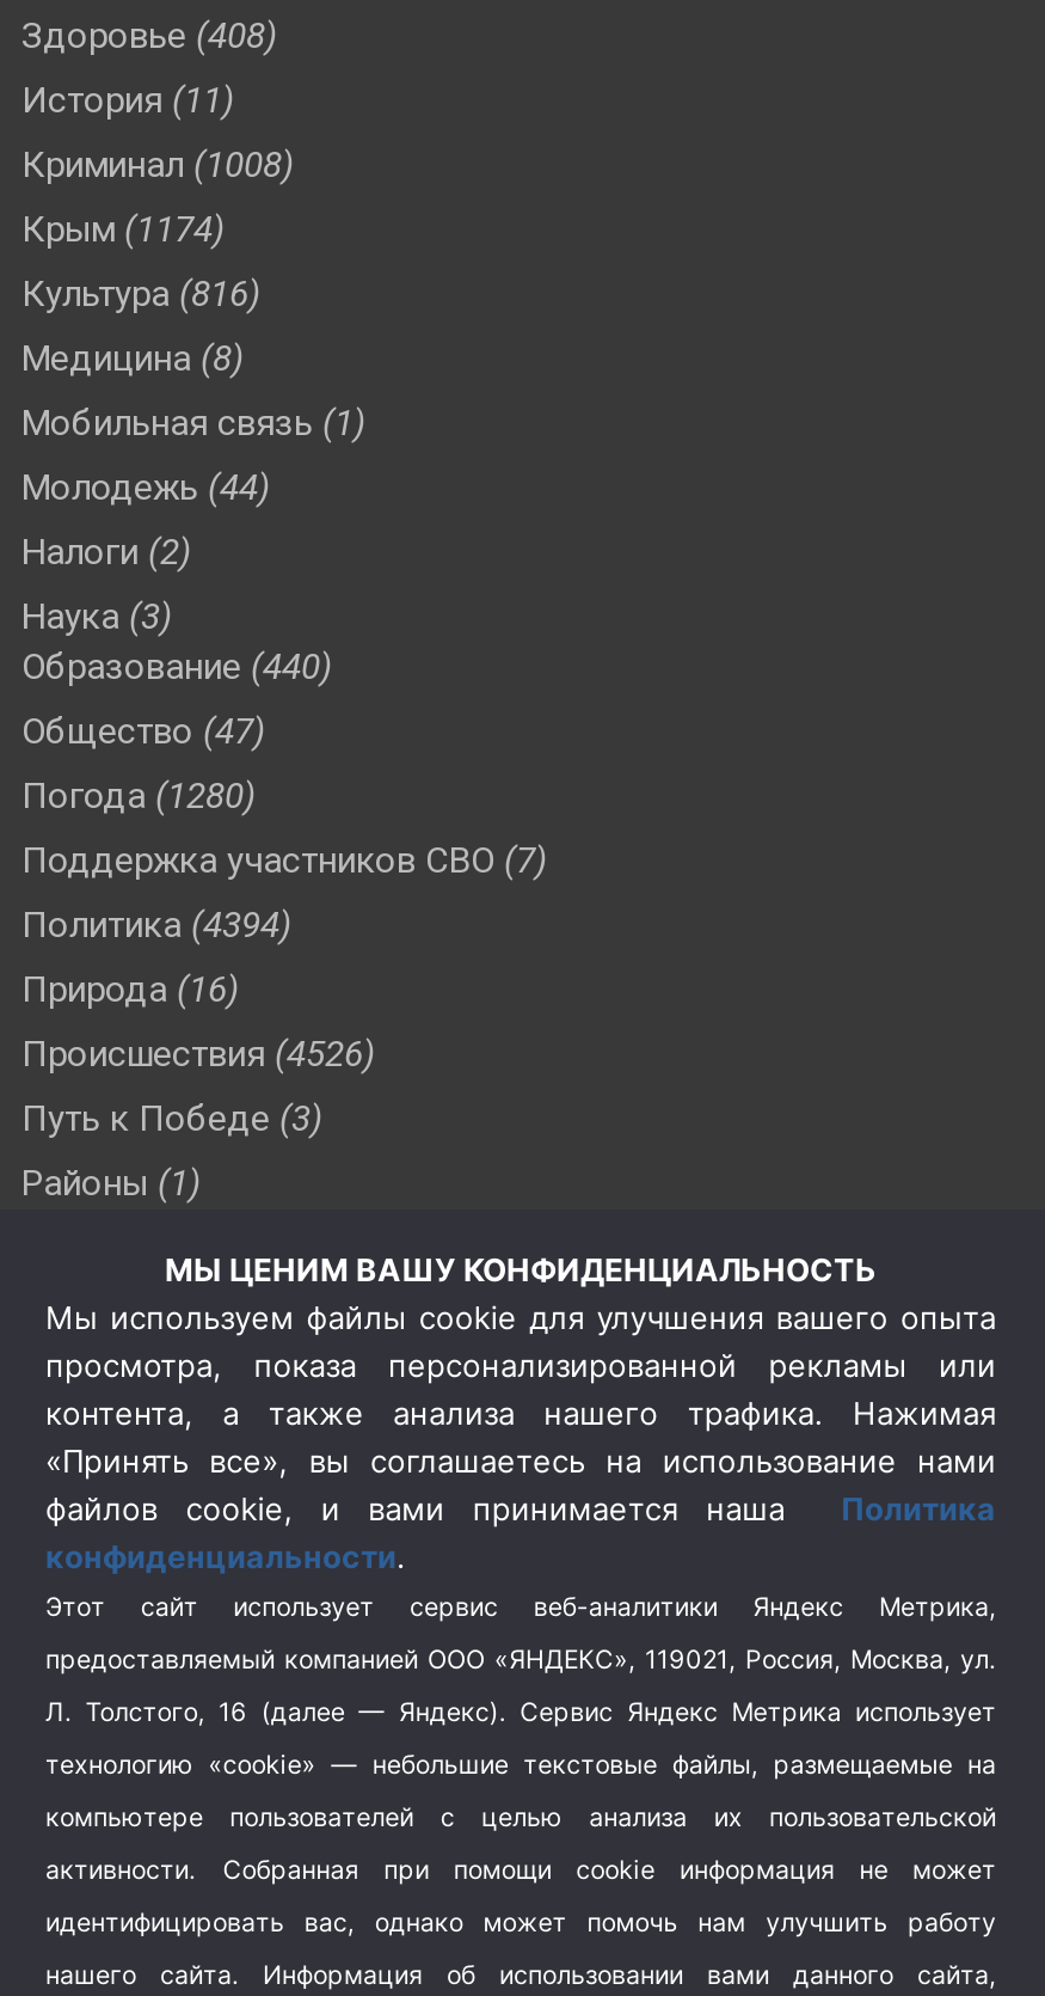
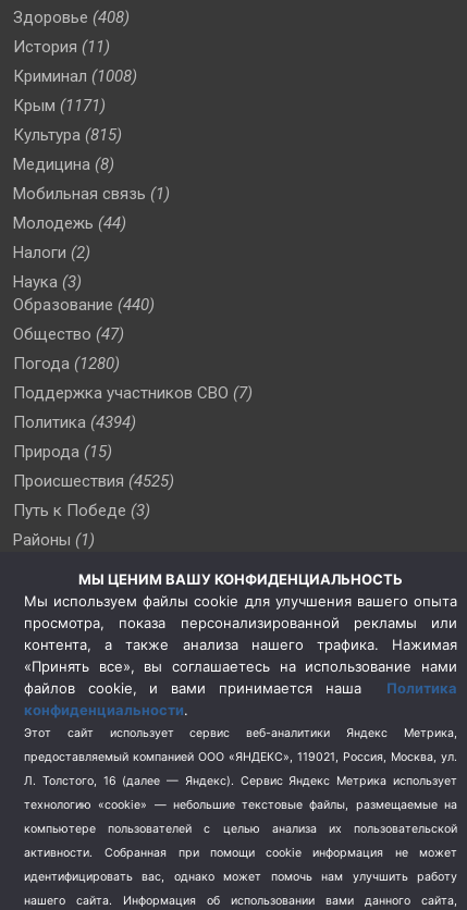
- Крым (1174)
+ Крым (1171)

- Культура (816)
+ Культура (815)

- Природа (16)
+ Природа (15)

- Происшествия (4526)
+ Происшествия (4525)
